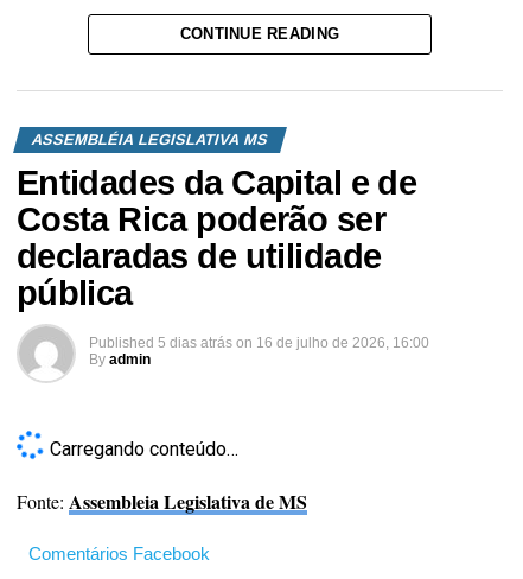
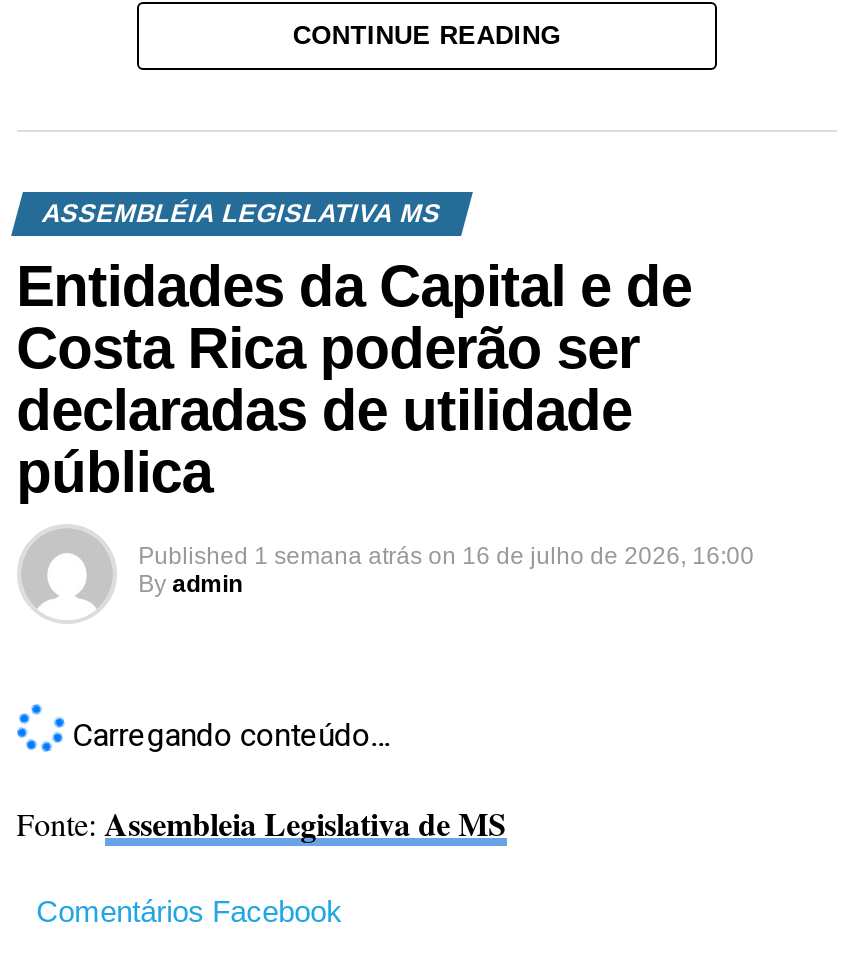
- Published 5 dias atrás on 16 de julho de 2026, 16:00
+ Published 1 semana atrás on 16 de julho de 2026, 16:00
